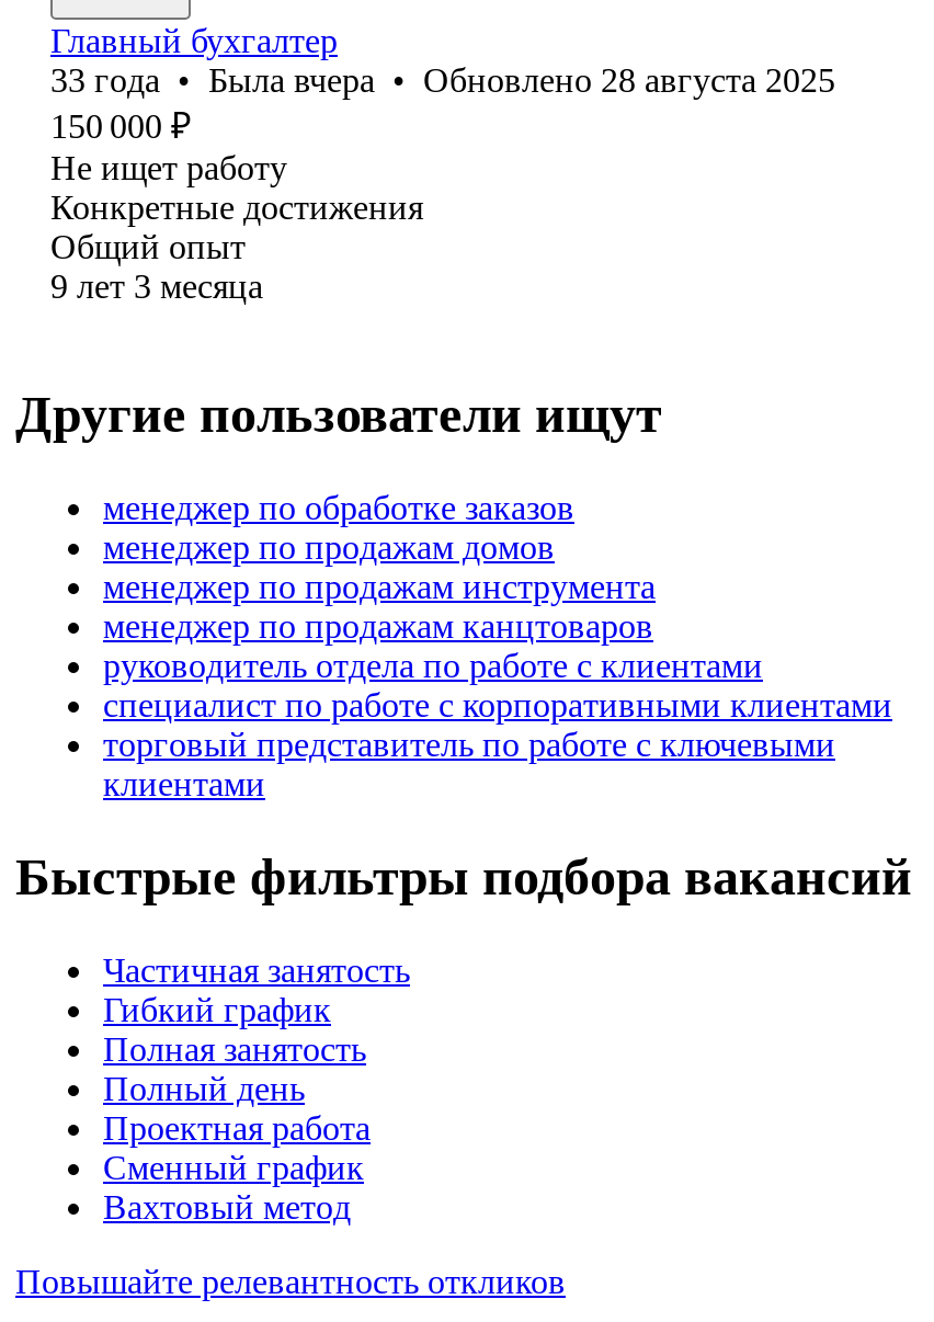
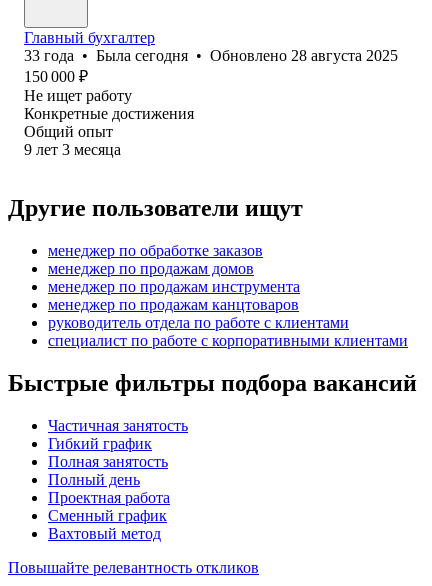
- 33 года • Была вчера • Обновлено 28 августа 2025
+ 33 года • Была сегодня • Обновлено 28 августа 2025

- торговый представитель по работе с ключевыми
- клиентами
